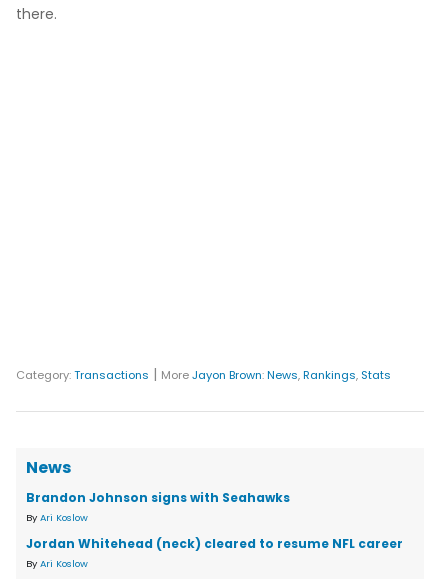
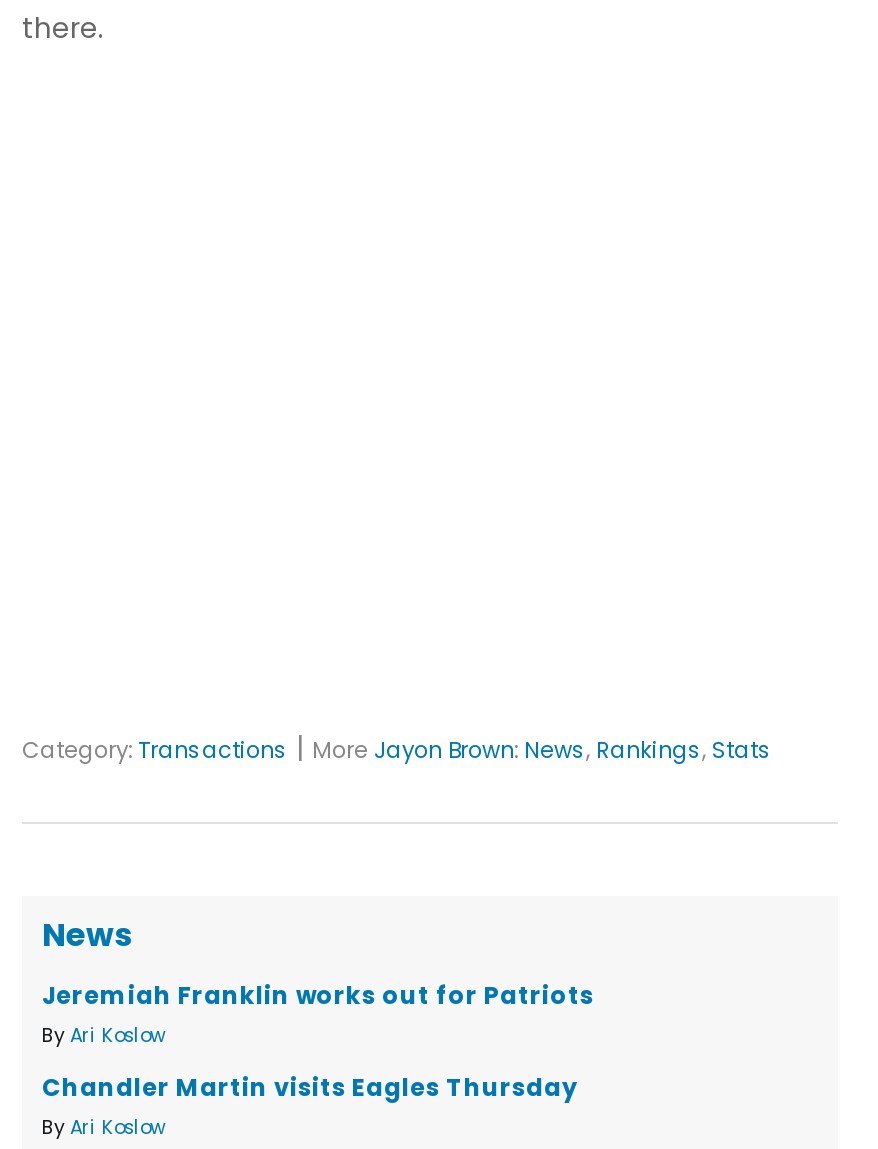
- Brandon Johnson signs with Seahawks
+ Jeremiah Franklin works out for Patriots

- Jordan Whitehead (neck) cleared to resume NFL career
+ Chandler Martin visits Eagles Thursday
